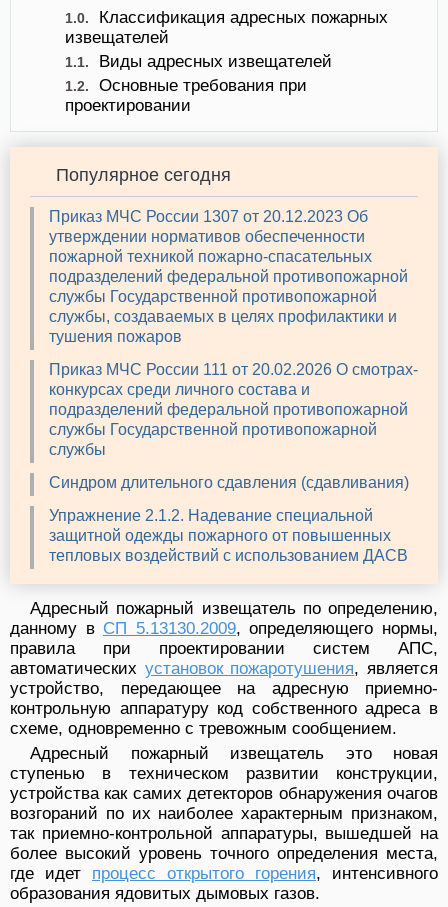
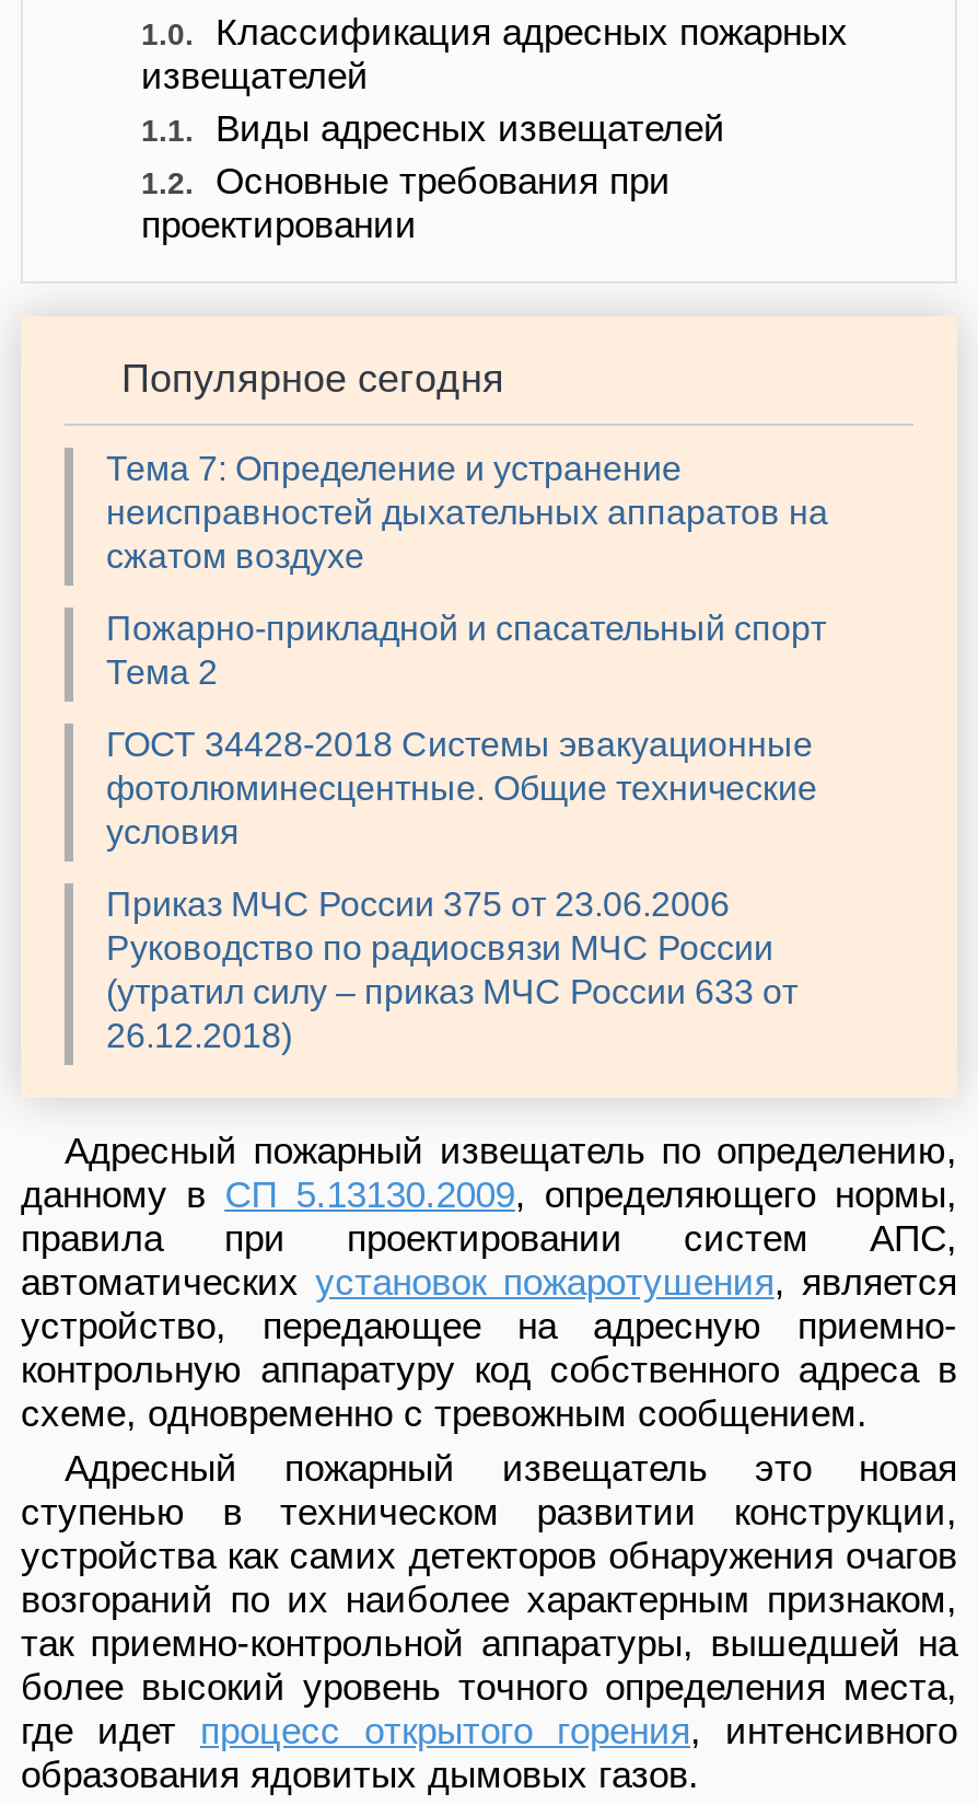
- Приказ МЧС России 1307 от 20.12.2023 Об
- утверждении нормативов обеспеченности
- пожарной техникой пожарно-спасательных
- подразделений федеральной противопожарной
- службы Государственной противопожарной
- службы, создаваемых в целях профилактики и
- тушения пожаров
+ Тема 7: Определение и устранение
+ неисправностей дыхательных аппаратов на
+ сжатом воздухе

- Приказ МЧС России 111 от 20.02.2026 О смотрах-
- конкурсах среди личного состава и
- подразделений федеральной противопожарной
- службы Государственной противопожарной
- службы
+ Пожарно-прикладной и спасательный спорт
+ Тема 2

- Синдром длительного сдавления (сдавливания)
+ ГОСТ 34428-2018 Системы эвакуационные
+ фотолюминесцентные. Общие технические
+ условия

- Упражнение 2.1.2. Надевание специальной
- защитной одежды пожарного от повышенных
- тепловых воздействий с использованием ДАСВ
+ Приказ МЧС России 375 от 23.06.2006
+ Руководство по радиосвязи МЧС России
+ (утратил силу – приказ МЧС России 633 от
+ 26.12.2018)
